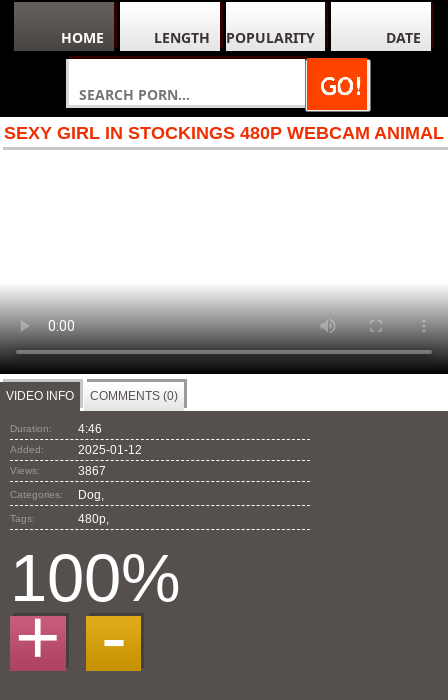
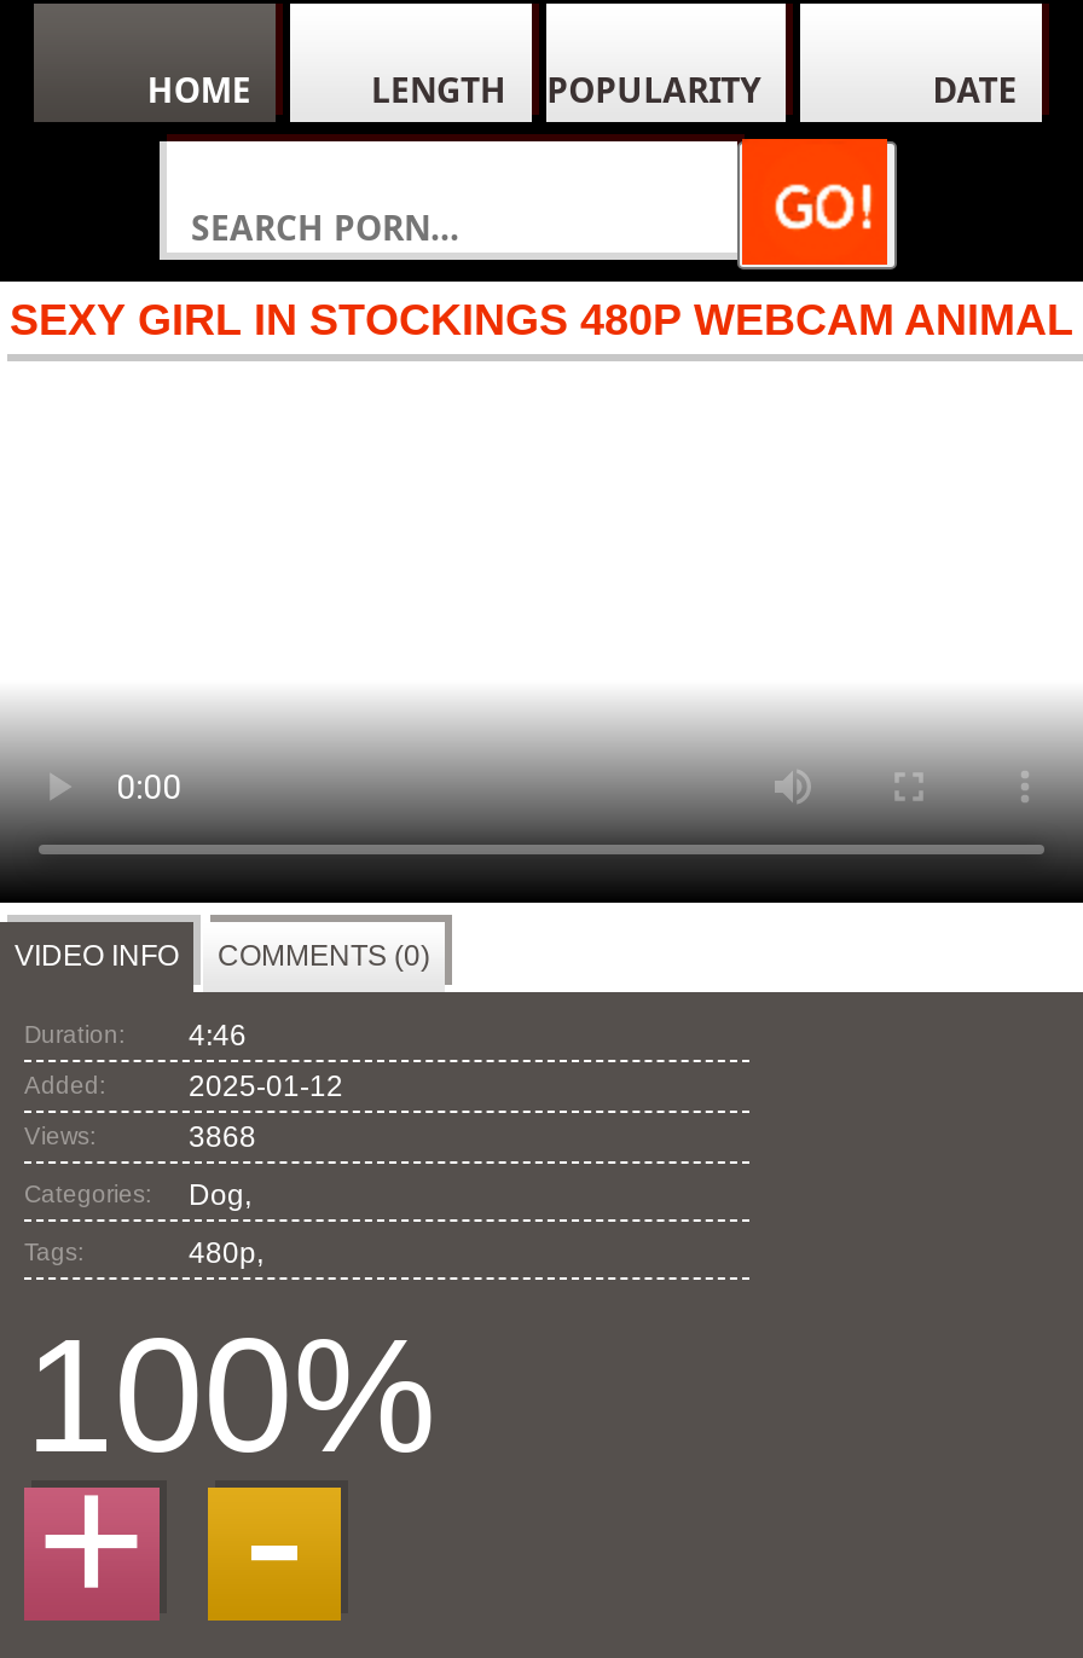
- 3867
+ 3868
